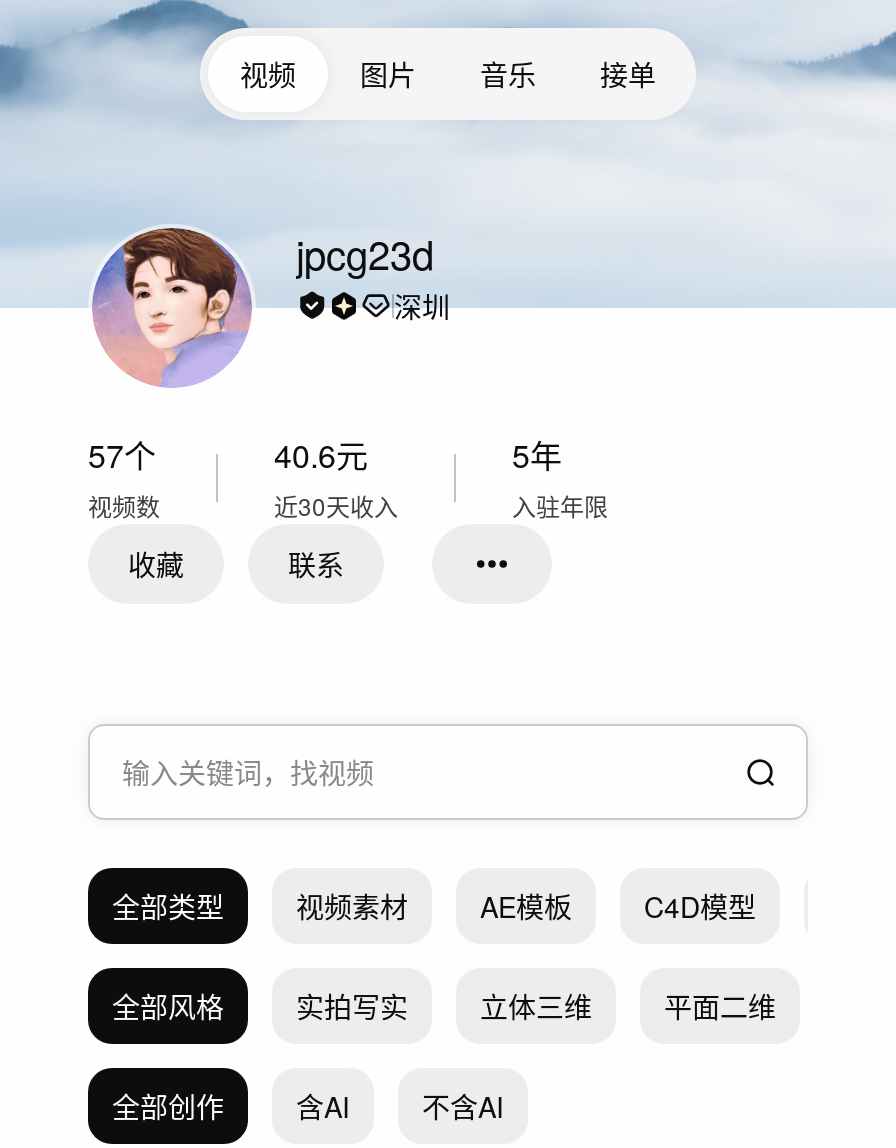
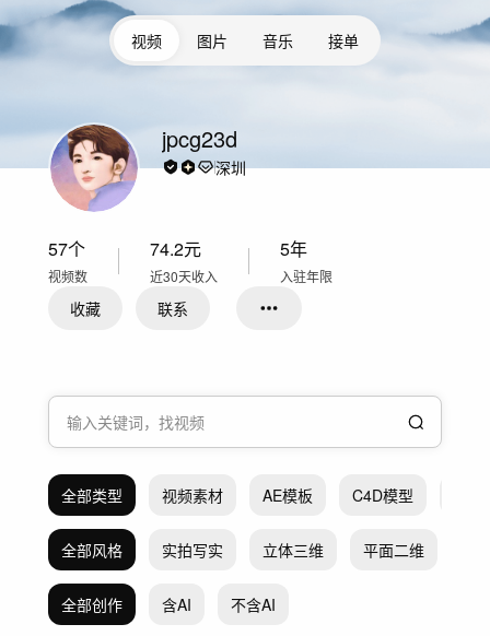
- 40.6元
+ 74.2元
